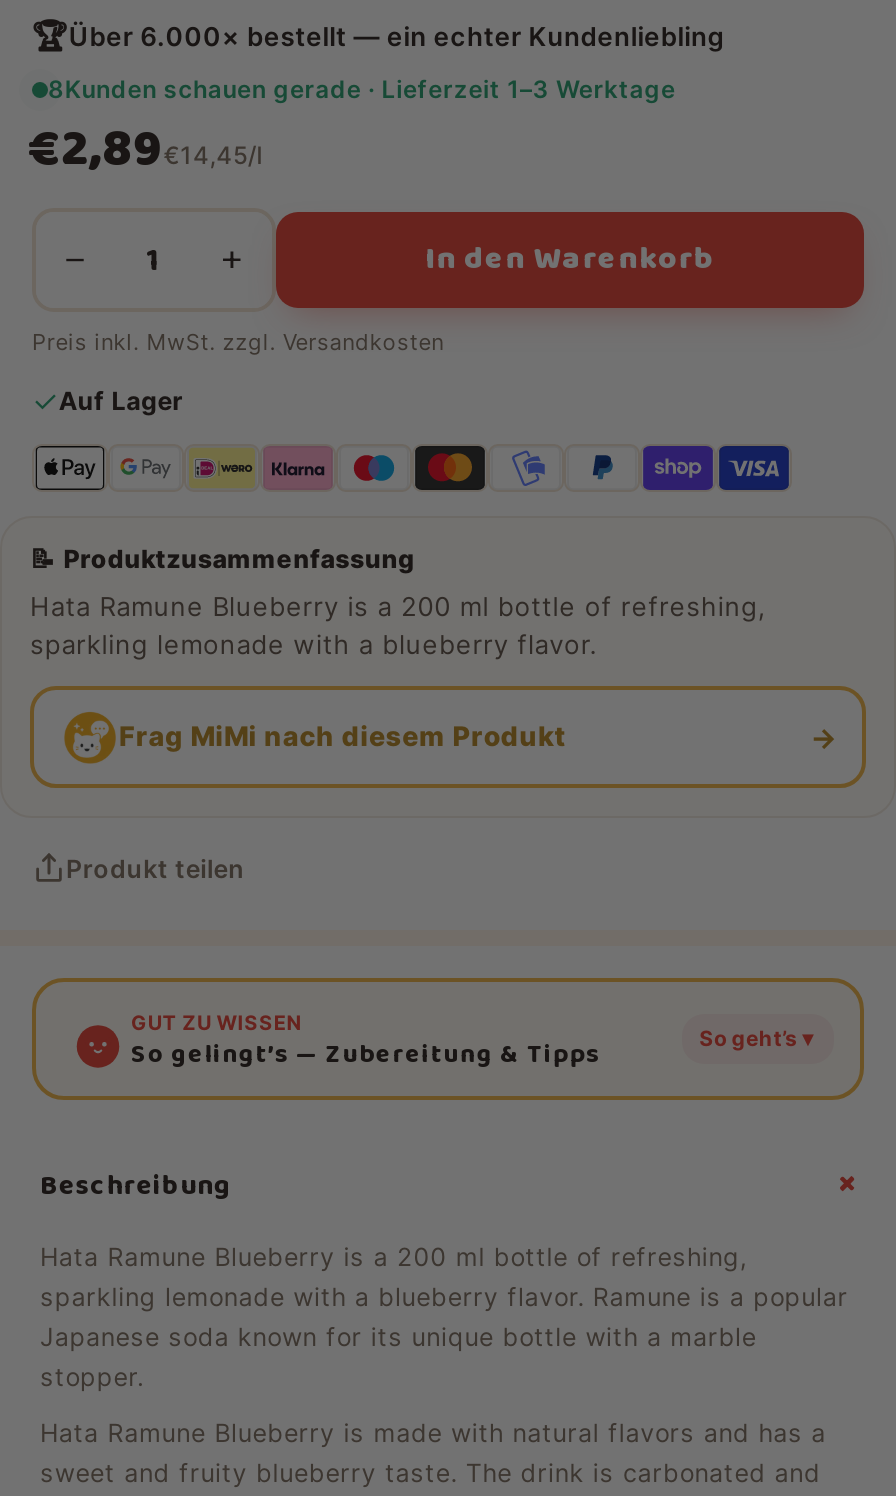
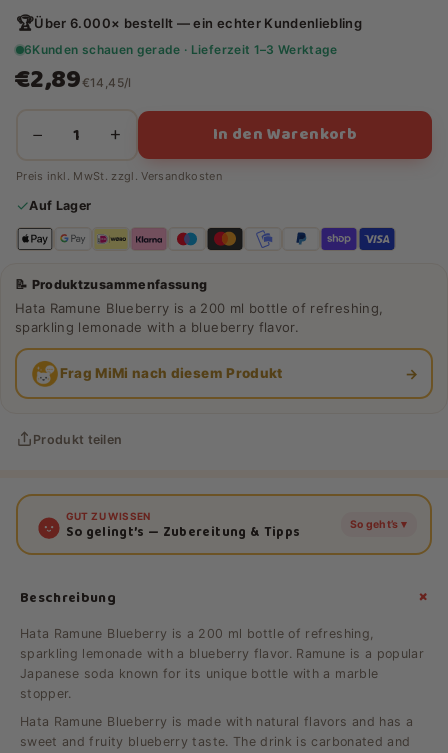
- 8Kunden schauen gerade · Lieferzeit 1–3 Werktage
+ 6Kunden schauen gerade · Lieferzeit 1–3 Werktage
